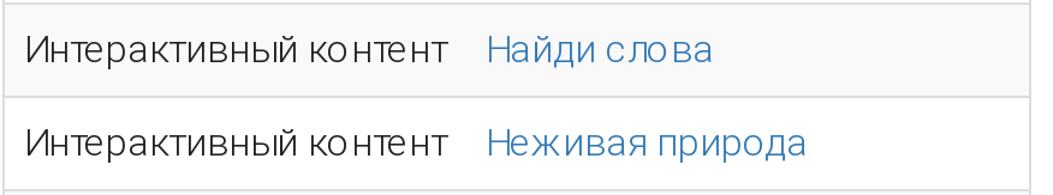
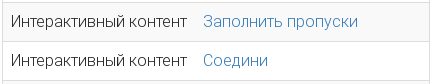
- Найди слова
+ Заполнить пропуски

- Неживая природа
+ Соедини
